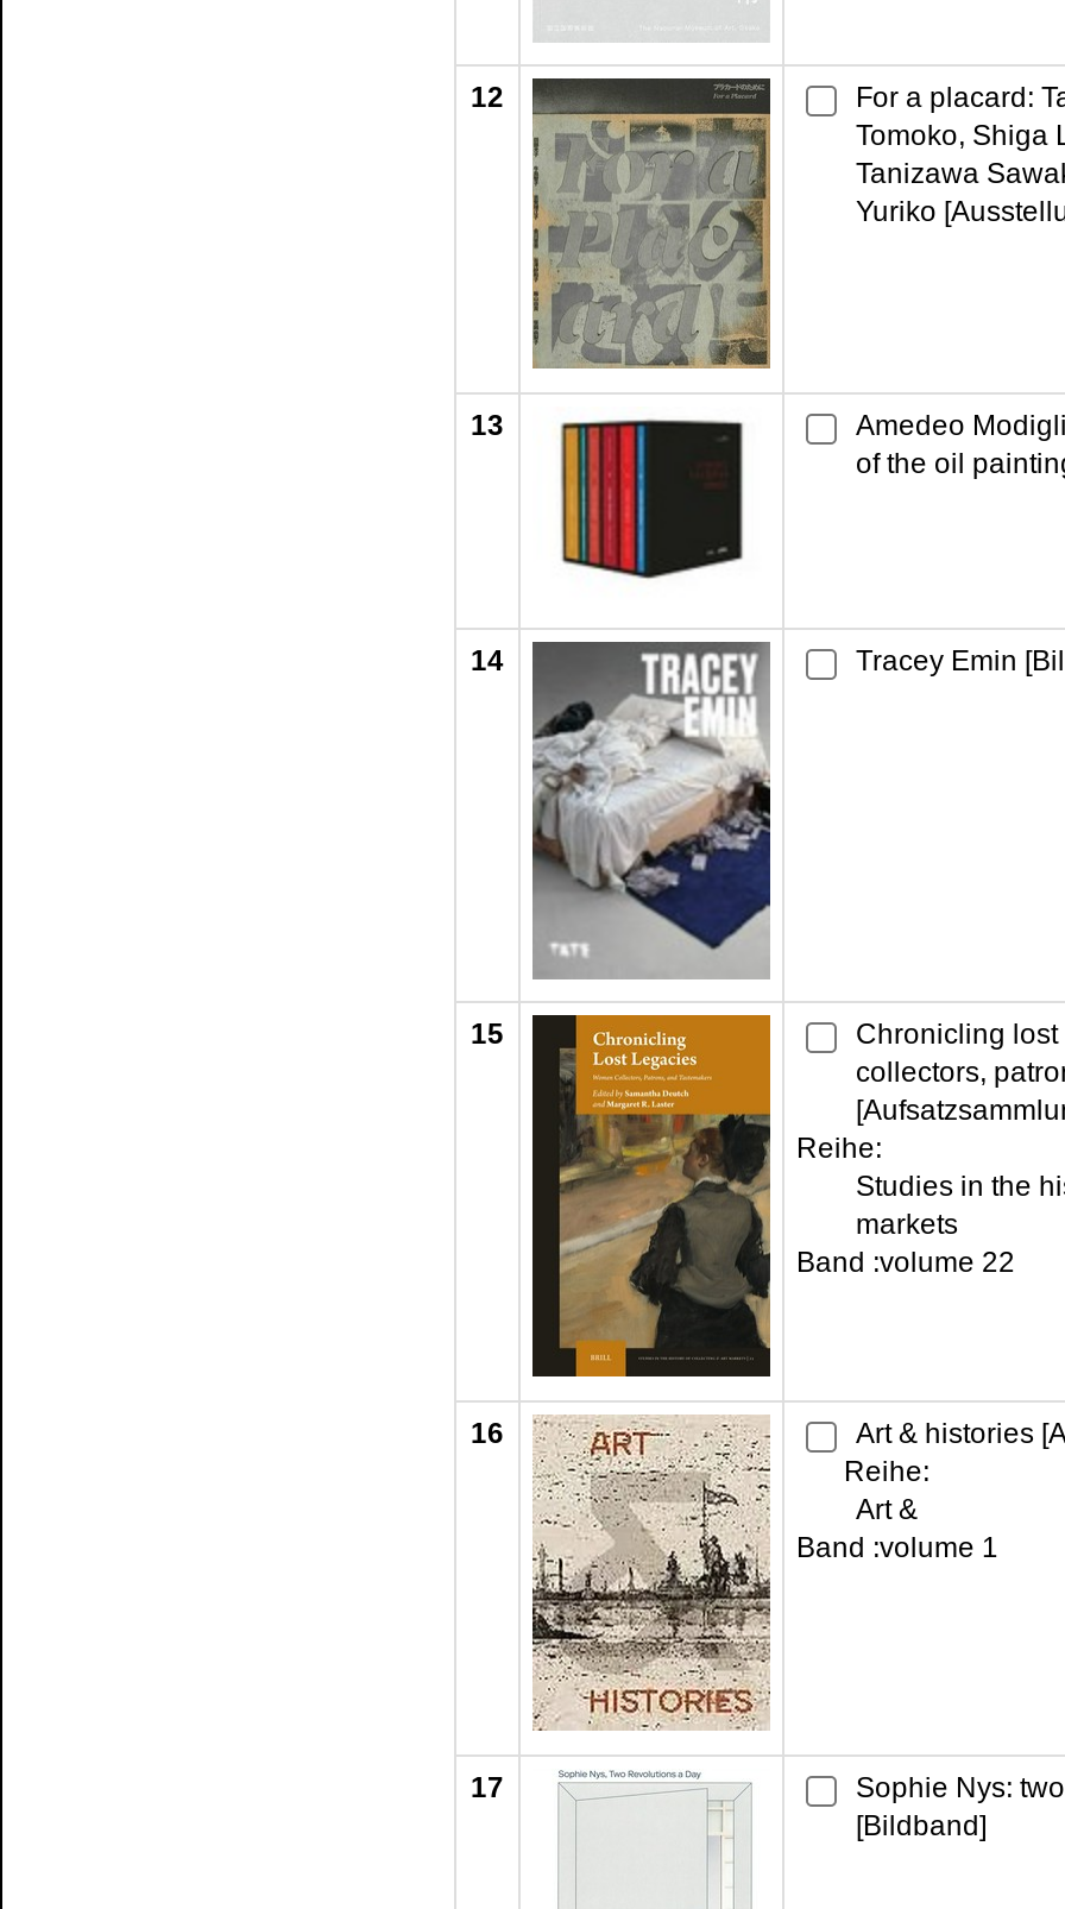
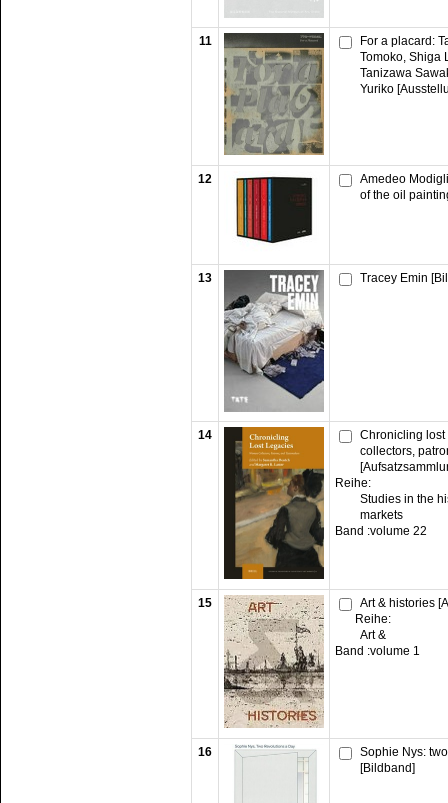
- 12
+ 11

- 13
+ 12

- 14
+ 13

- 15
+ 14

- 16
+ 15

- 17
+ 16
